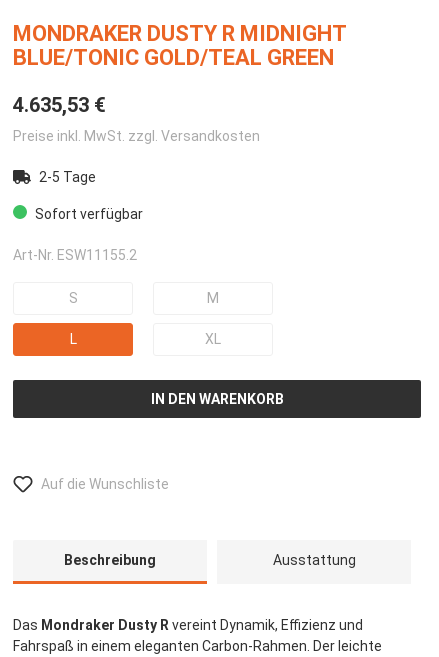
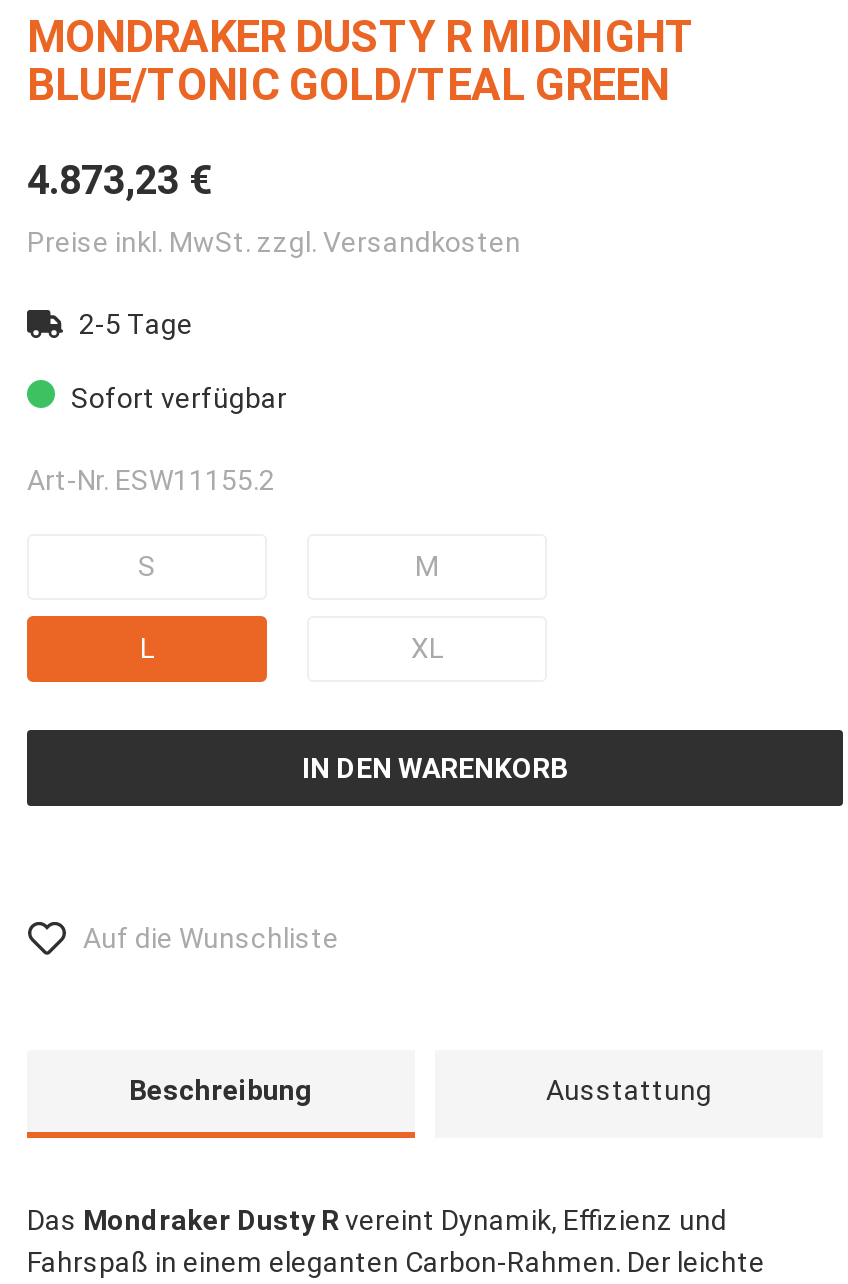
- 4.635,53 €
+ 4.873,23 €
